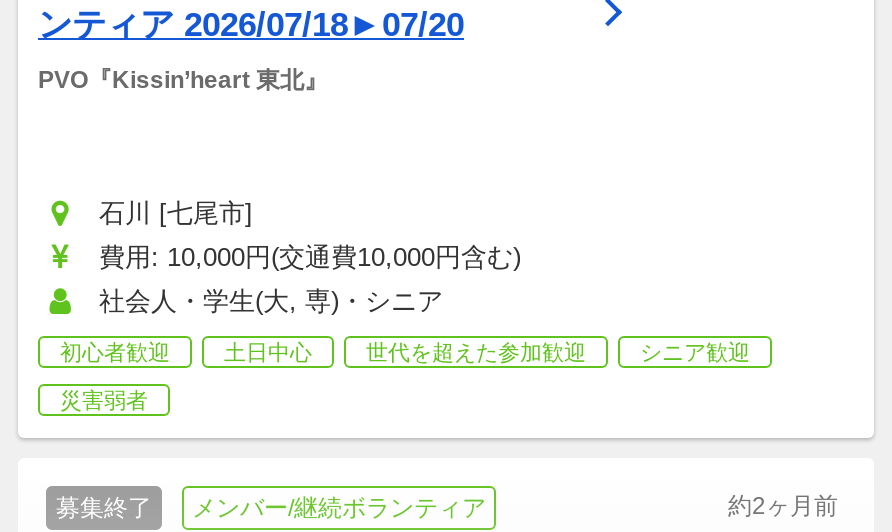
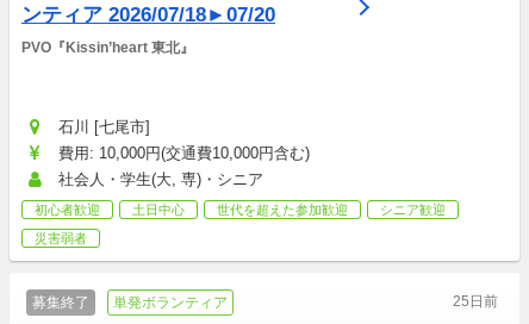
- メンバー/継続ボランティア
- 約2ヶ月前
+ 単発ボランティア
+ 25日前
